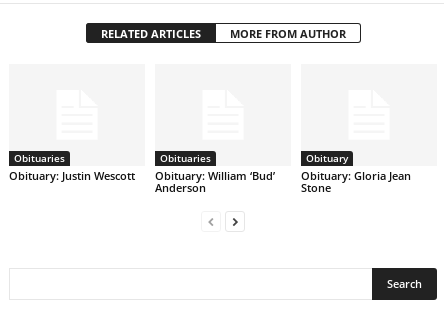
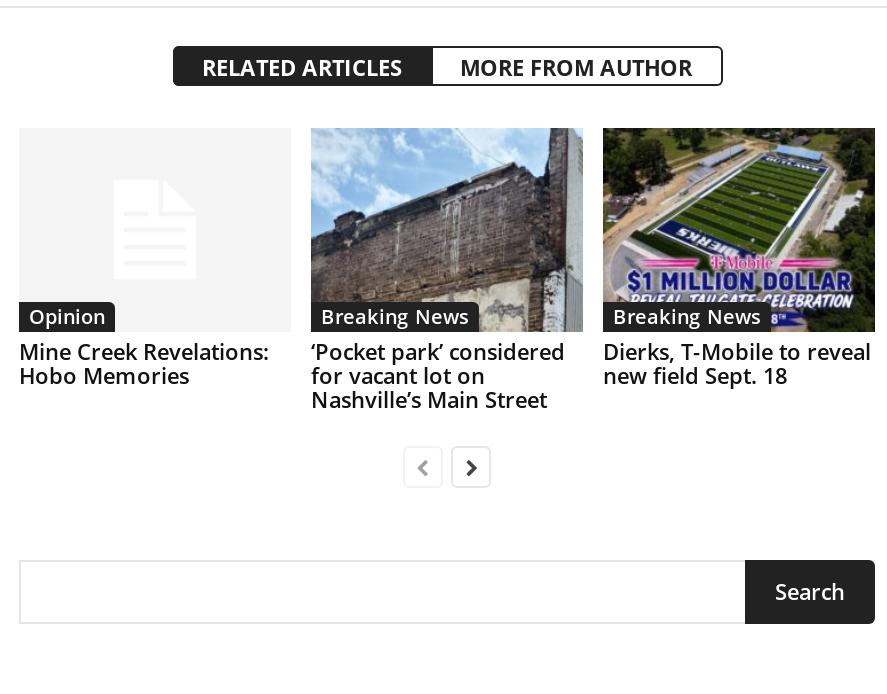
+ [image]

+ [image]

- Obituaries
- Obituary: Justin Wescott
+ Opinion
+ Mine Creek Revelations:
+ Hobo Memories

- Obituaries
- Obituary: William ‘Bud’
- Anderson
+ Breaking News
+ ‘Pocket park’ considered
+ for vacant lot on
+ Nashville’s Main Street

- Obituary
- Obituary: Gloria Jean
- Stone
+ Breaking News
+ Dierks, T-Mobile to reveal
+ new field Sept. 18
